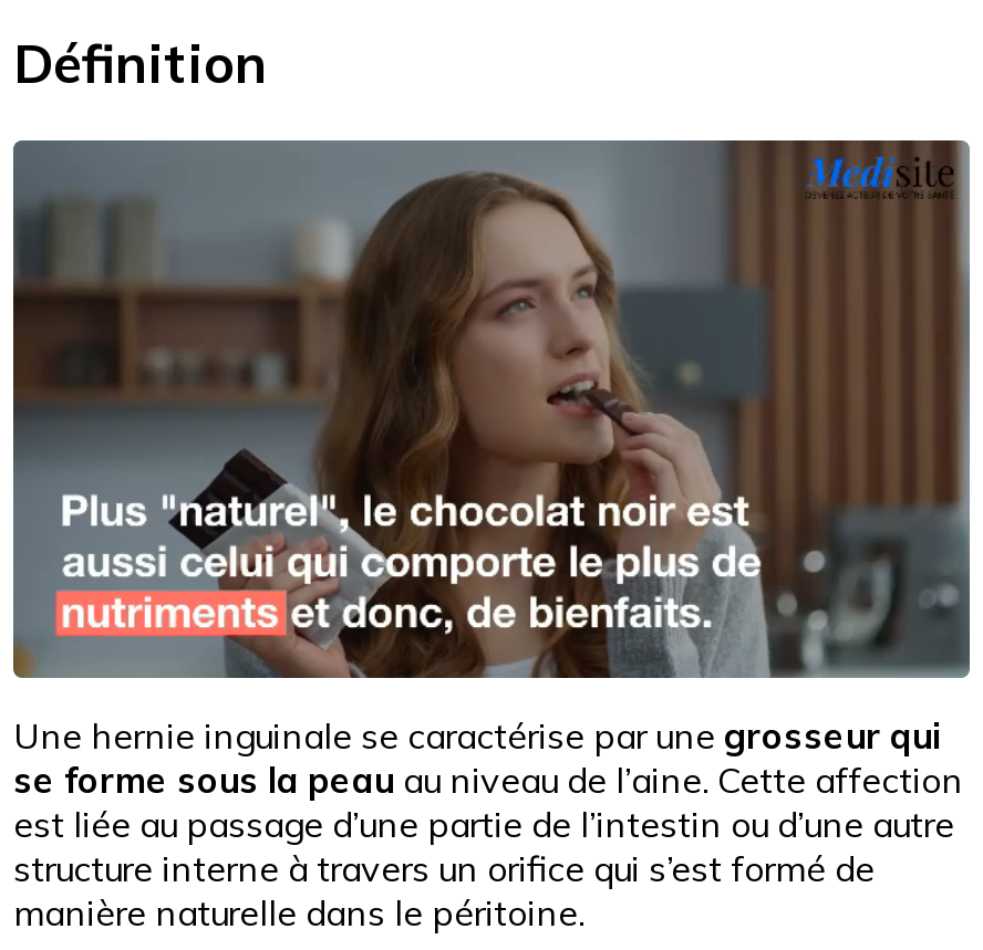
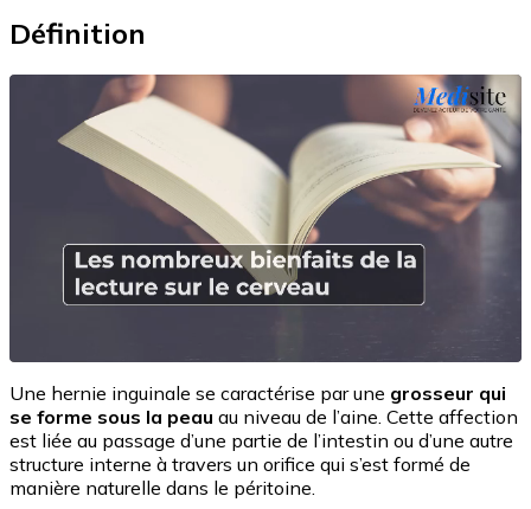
- [image]
+ [image]
